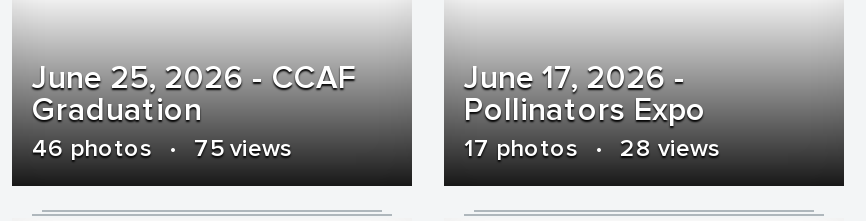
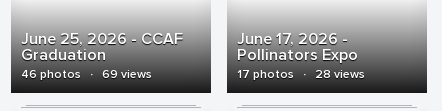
- 46 photos · 75 views
+ 46 photos · 69 views
